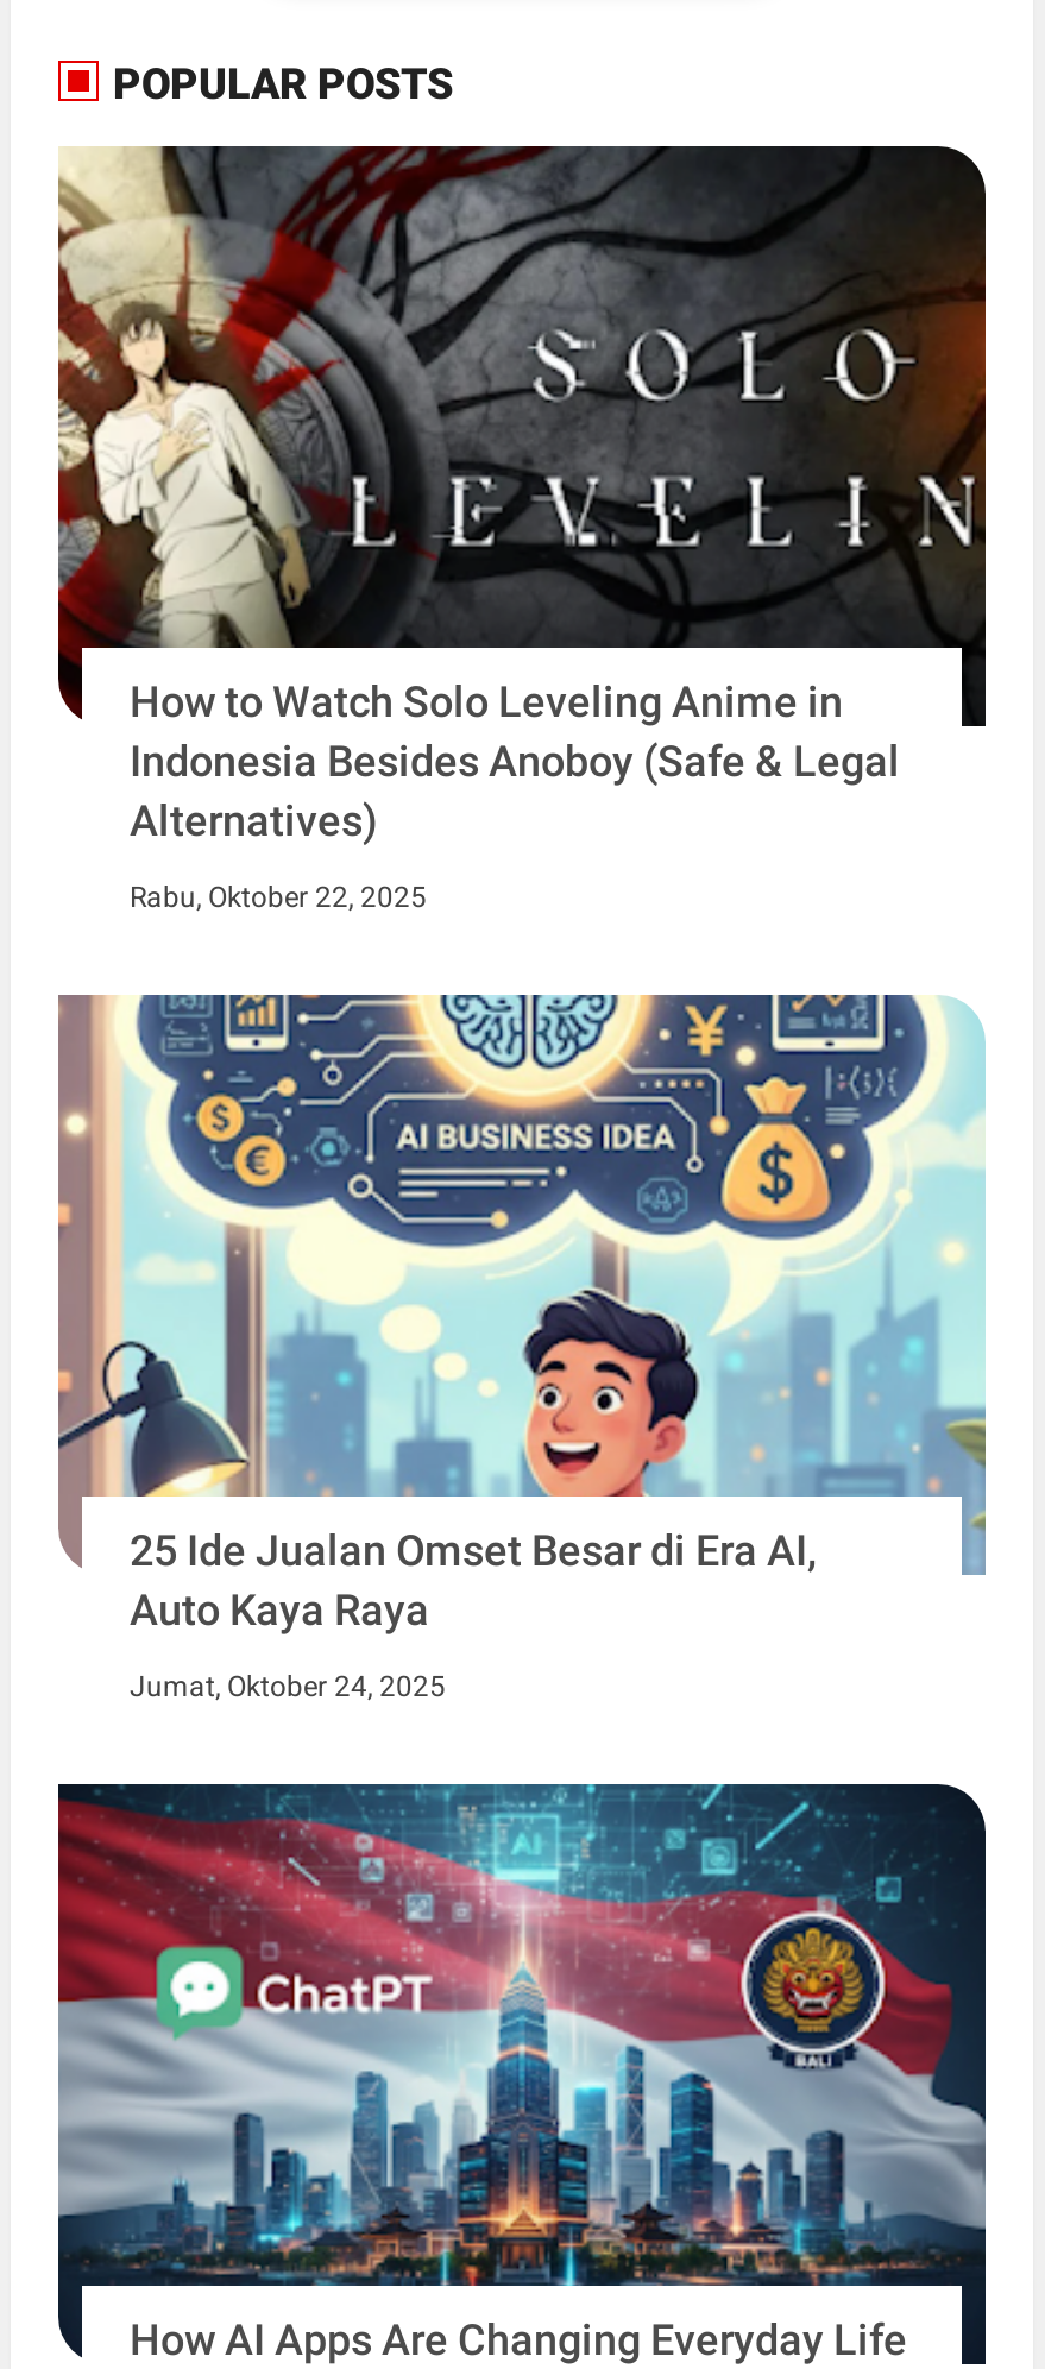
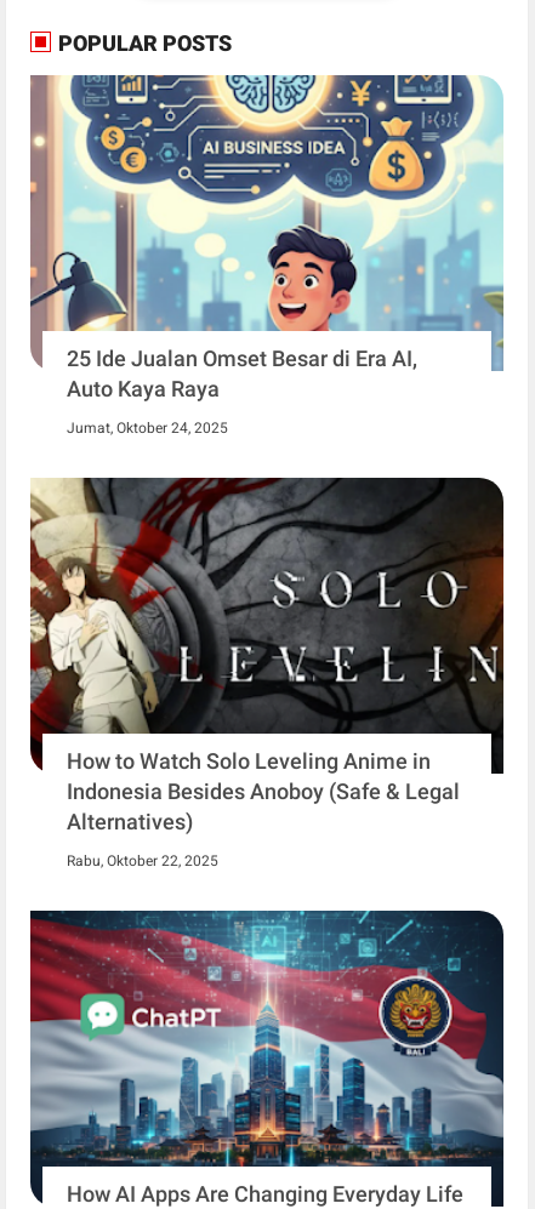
moved down: [image] | How to Watch Solo Leveling Anime in | Indonesia Besides Anoboy (Safe & Legal | Alternatives) | Rabu, Oktober 22, 2025

moved up: [image] | 25 Ide Jualan Omset Besar di Era AI, | Auto Kaya Raya | Jumat, Oktober 24, 2025
